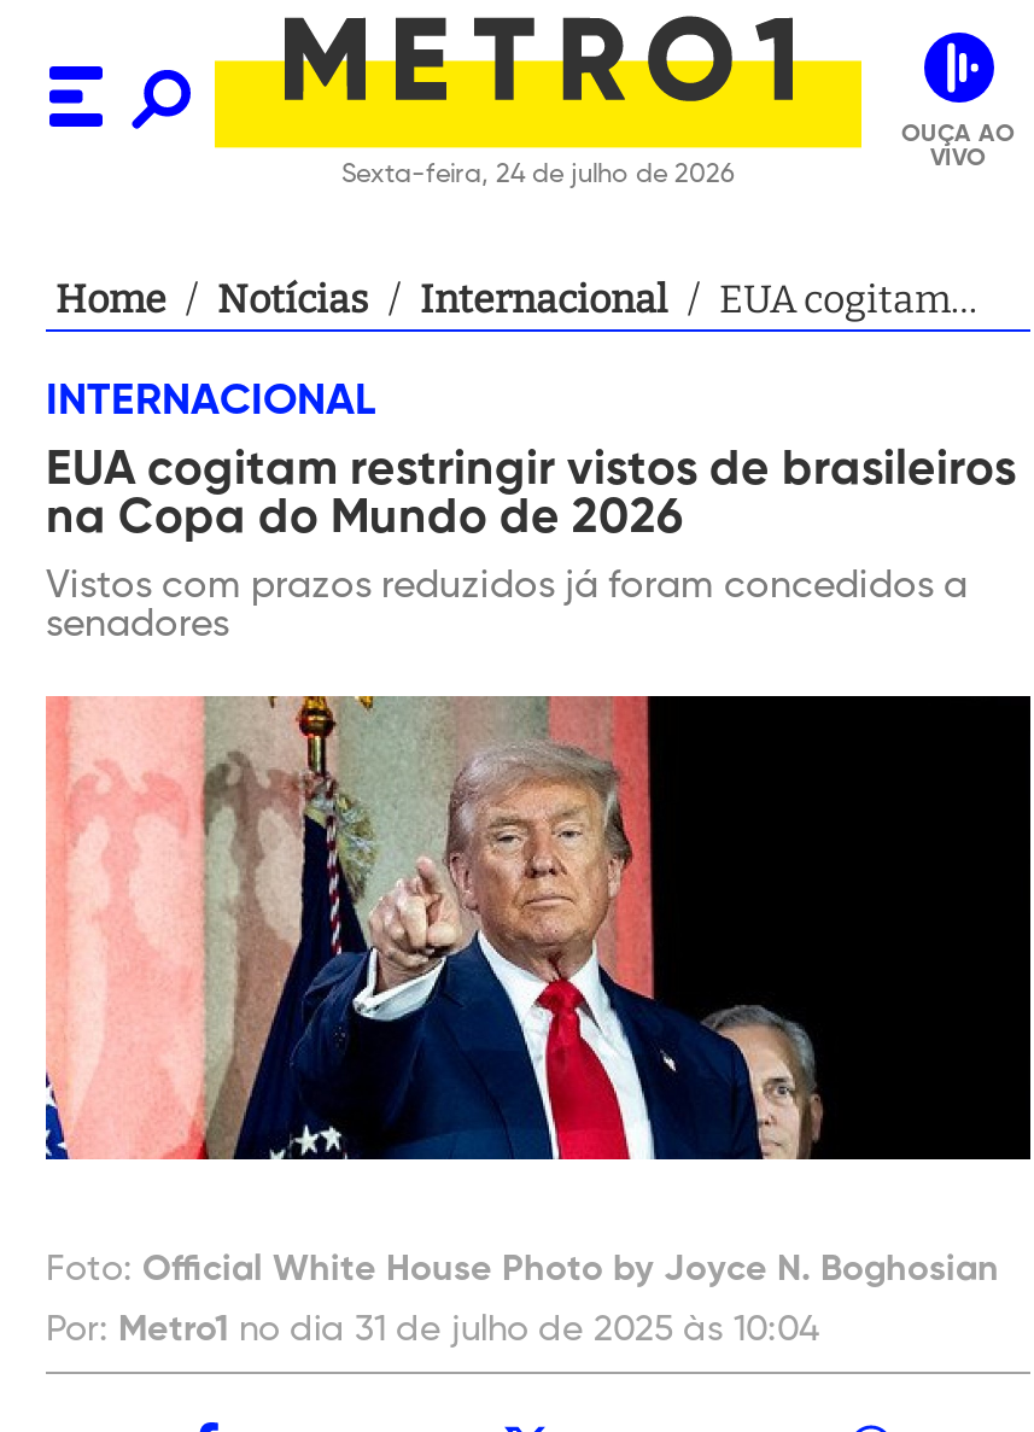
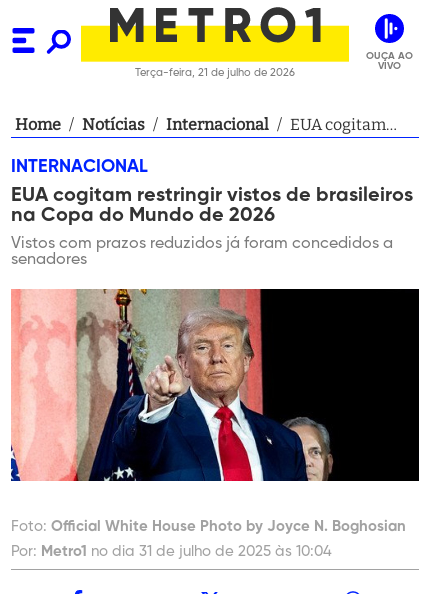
- Sexta-feira, 24 de julho de 2026
+ Terça-feira, 21 de julho de 2026
